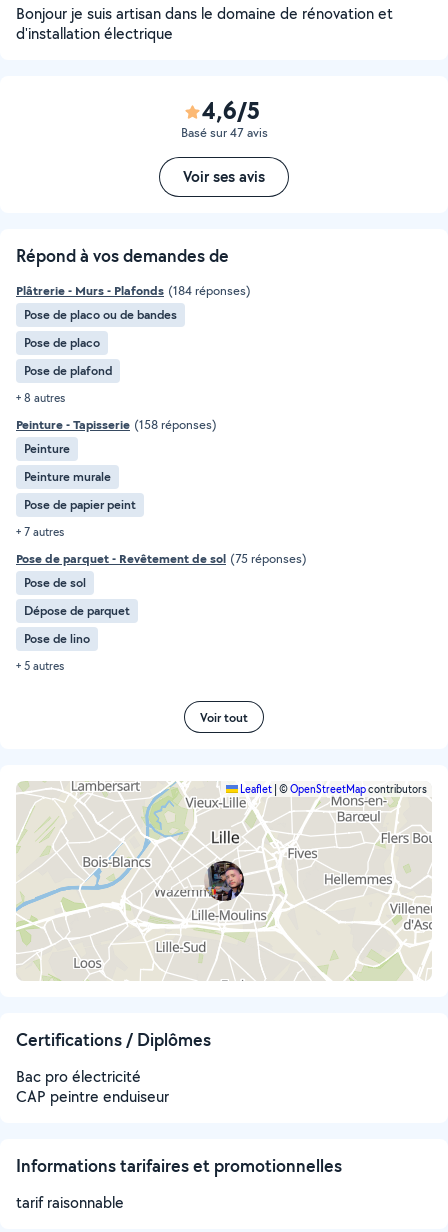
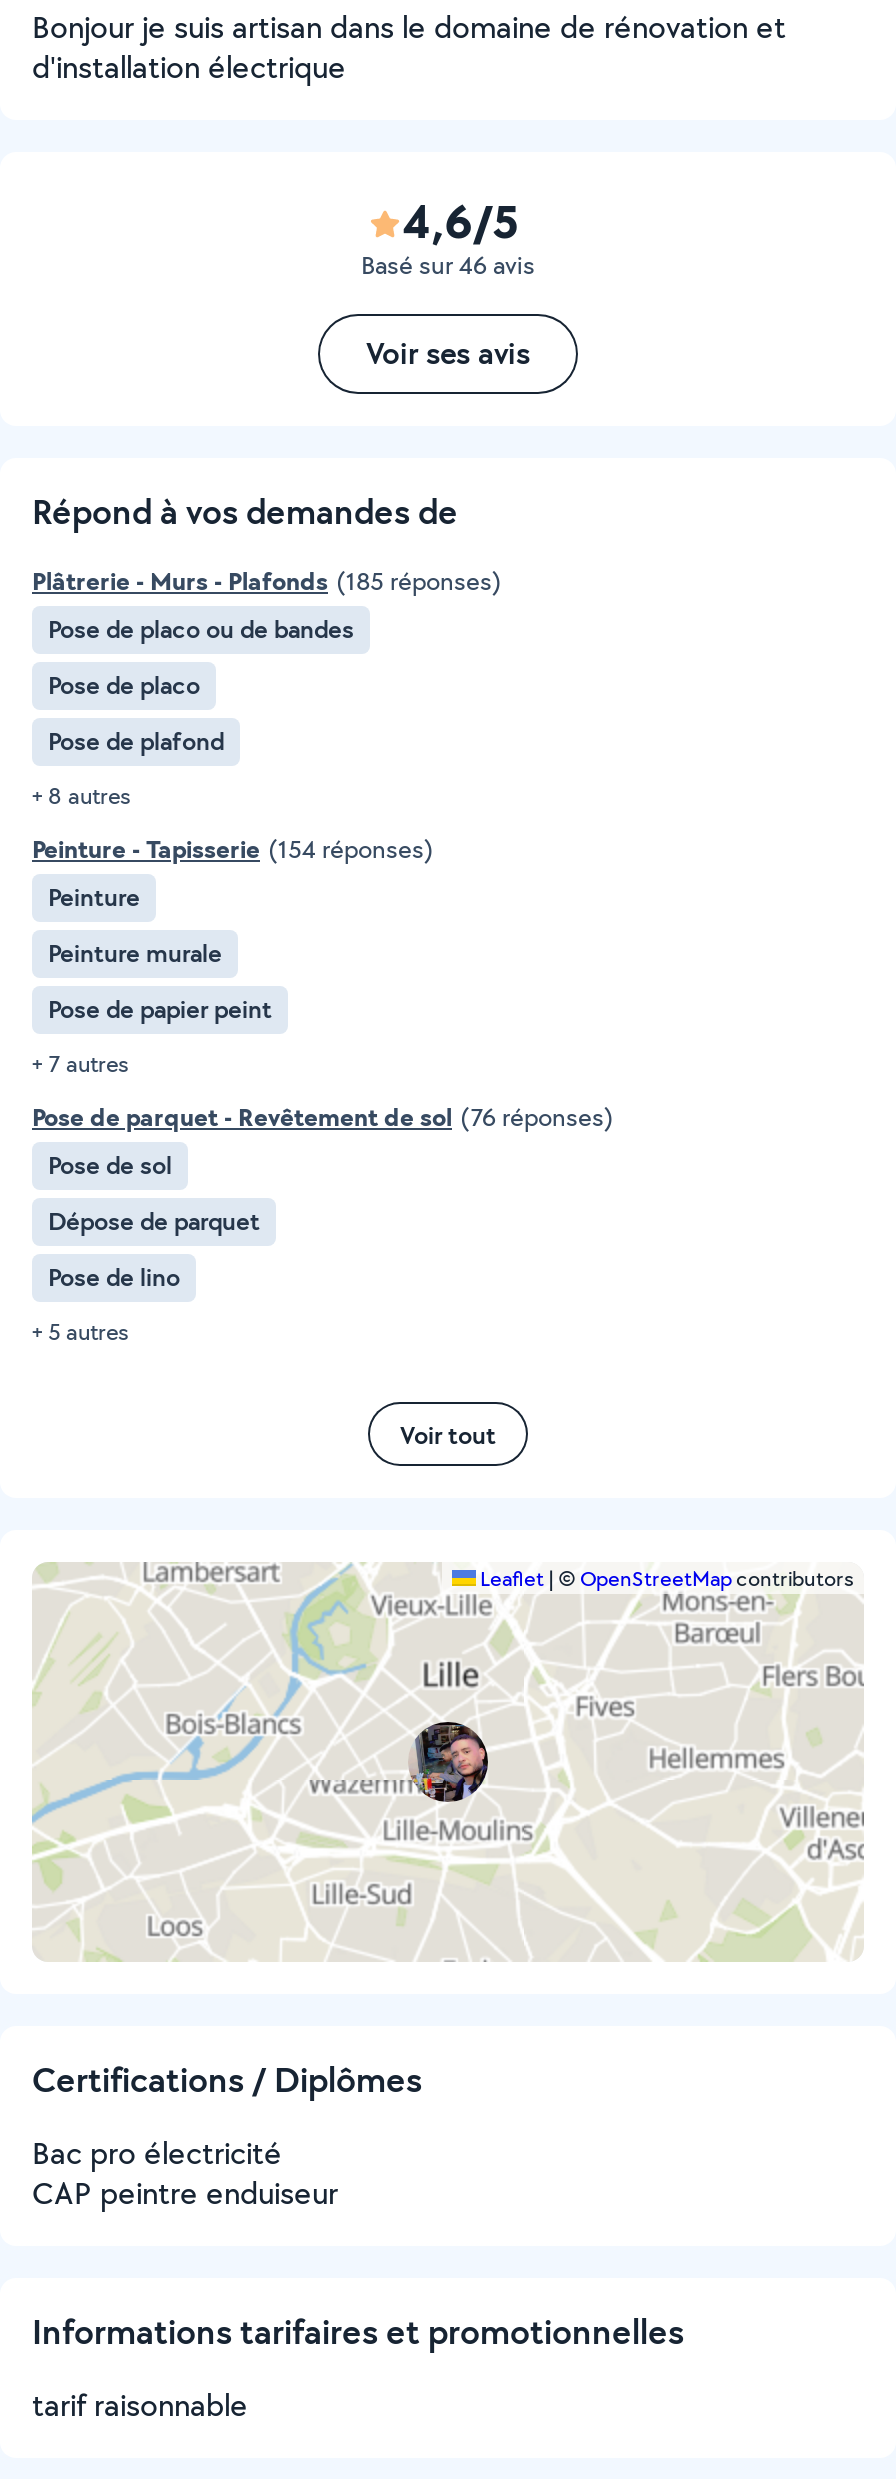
- Basé sur 47 avis
+ Basé sur 46 avis

- Plâtrerie - Murs - Plafonds (184 réponses)
+ Plâtrerie - Murs - Plafonds (185 réponses)

- Peinture - Tapisserie (158 réponses)
+ Peinture - Tapisserie (154 réponses)

- Pose de parquet - Revêtement de sol (75 réponses)
+ Pose de parquet - Revêtement de sol (76 réponses)
